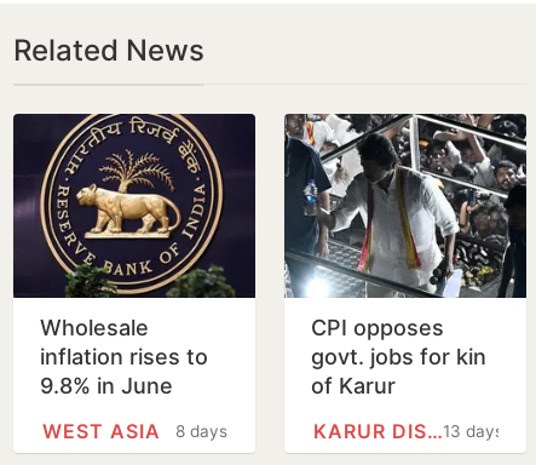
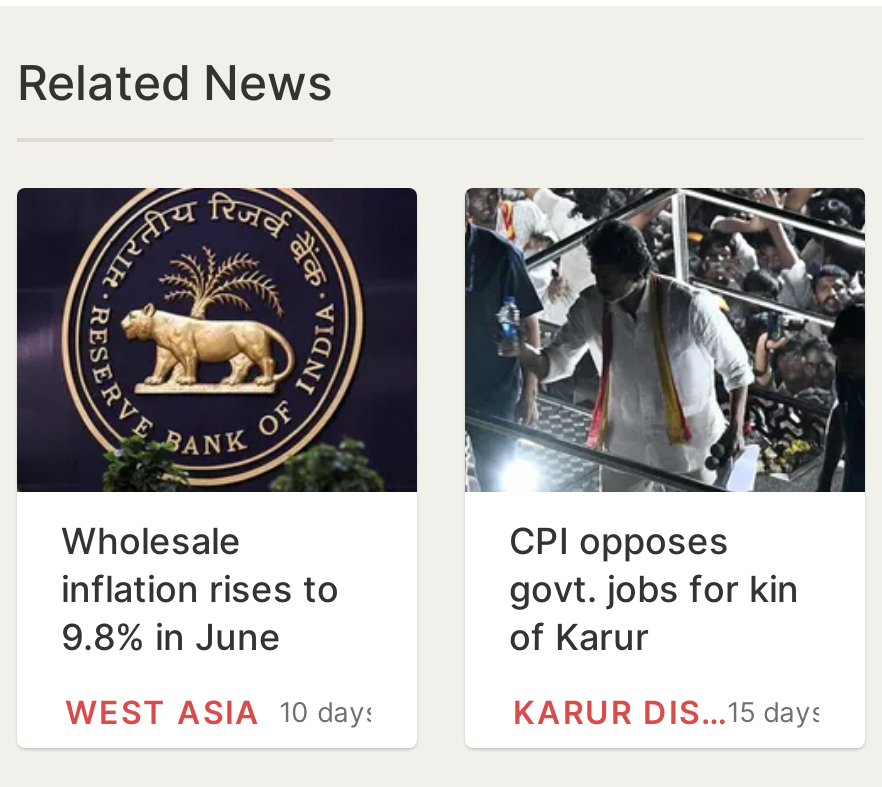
- WEST ASIA 8 days
+ WEST ASIA 10 days

- 13 days
+ 15 days
